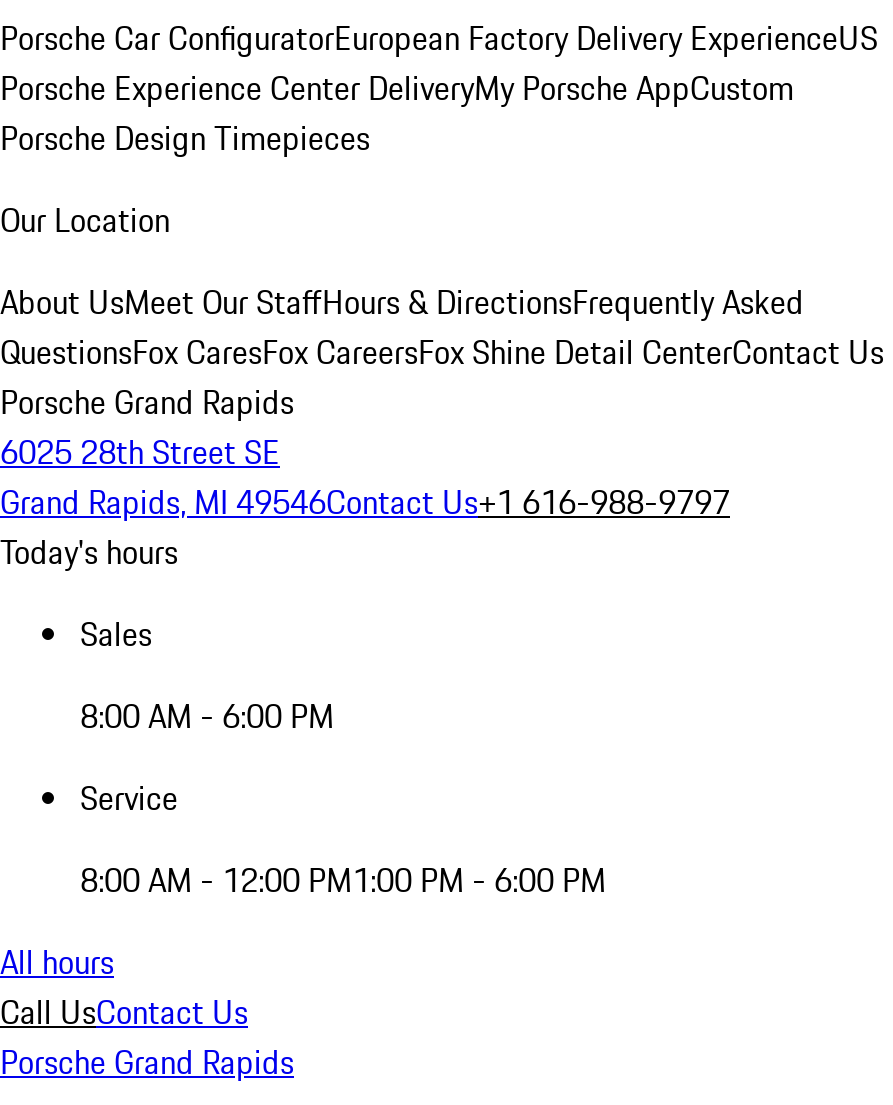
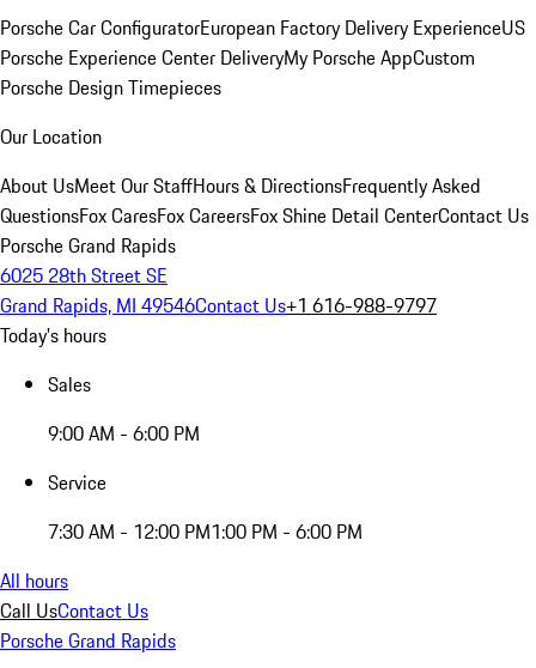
- 8:00 AM - 6:00 PM
+ 9:00 AM - 6:00 PM

- 8:00 AM - 12:00 PM1:00 PM - 6:00 PM
+ 7:30 AM - 12:00 PM1:00 PM - 6:00 PM
